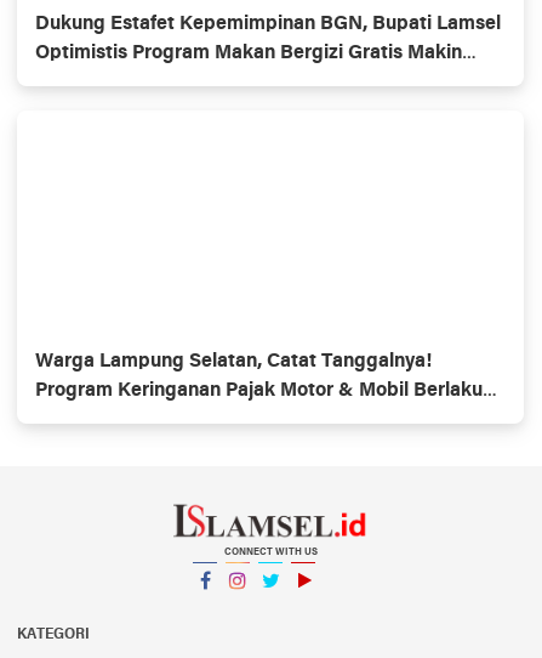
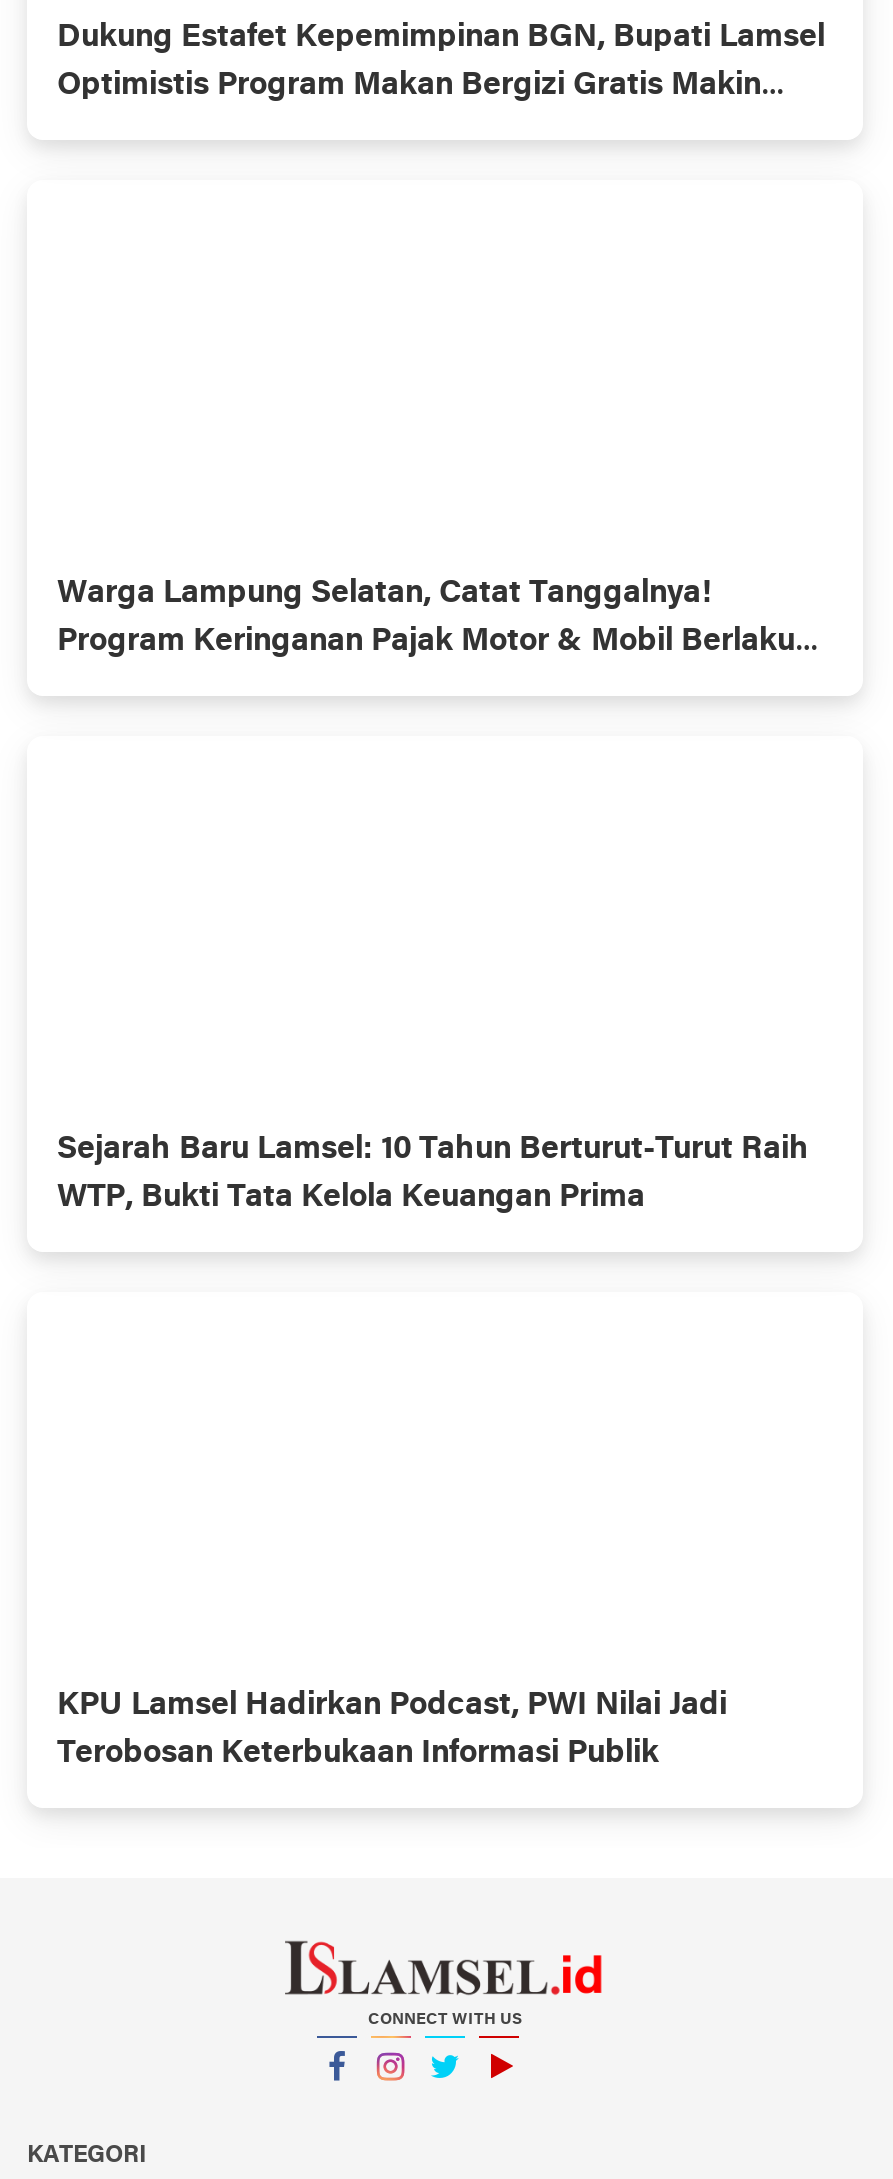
+ Sejarah Baru Lamsel: 10 Tahun Berturut-Turut Raih
+ WTP, Bukti Tata Kelola Keuangan Prima

+ KPU Lamsel Hadirkan Podcast, PWI Nilai Jadi
+ Terobosan Keterbukaan Informasi Publik
